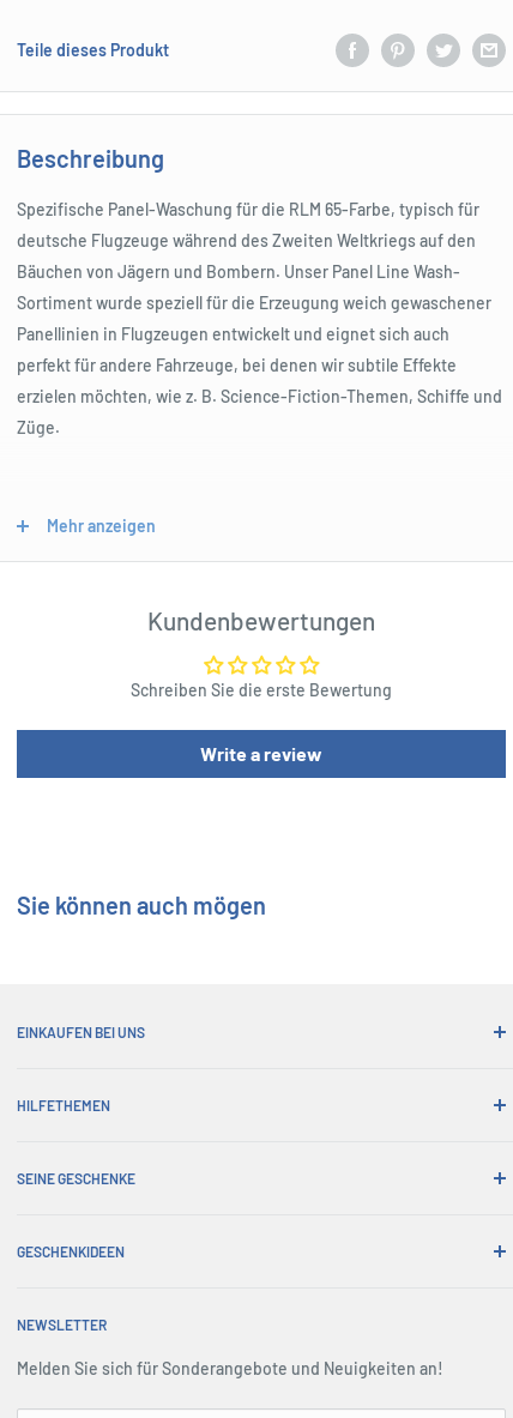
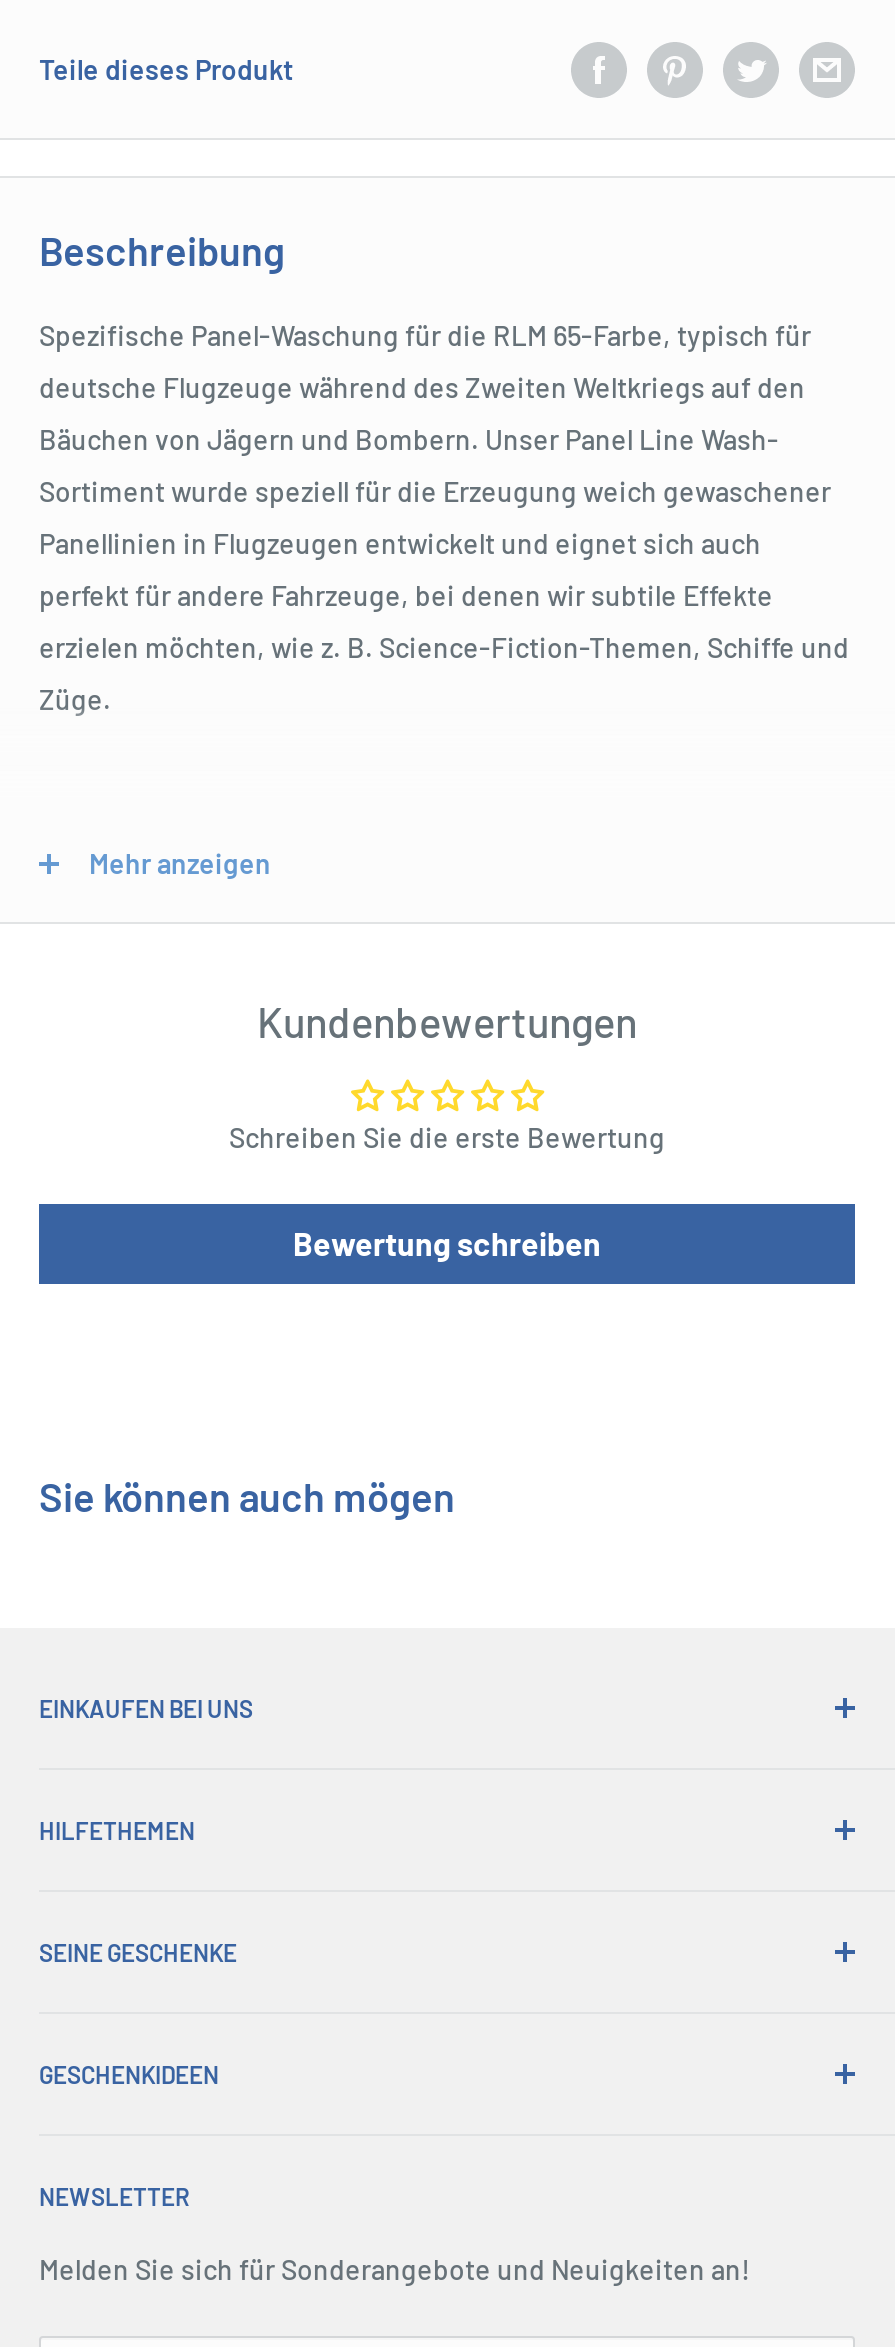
- Write a review
+ Bewertung schreiben
